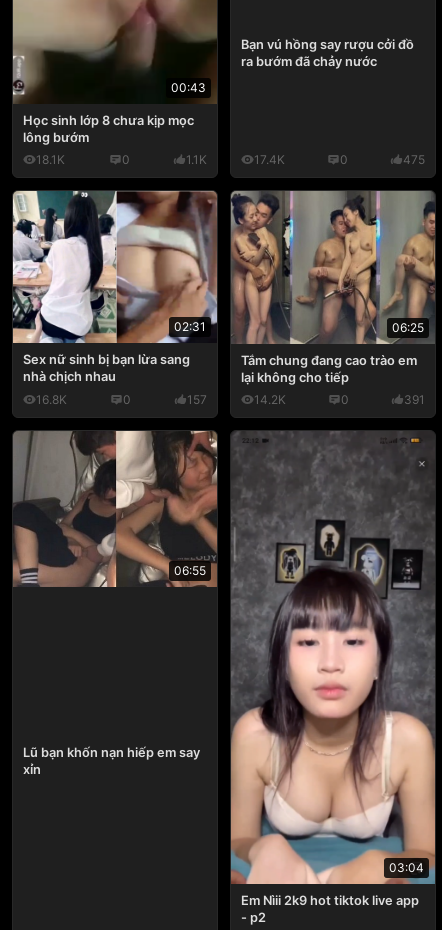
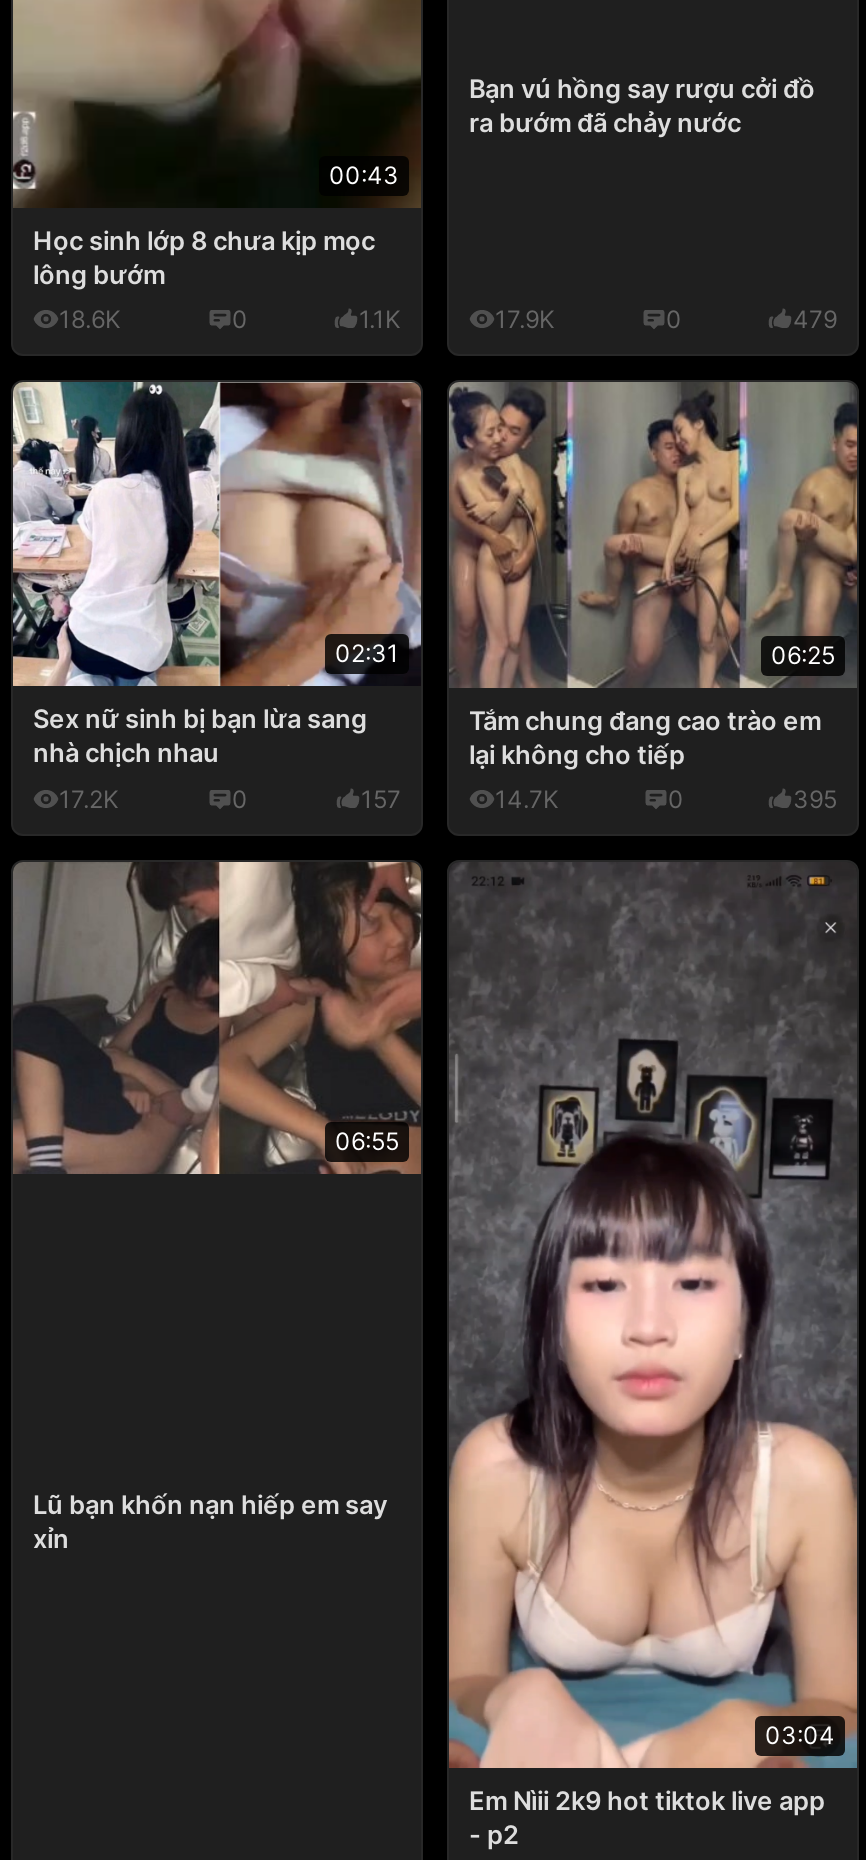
- 18.1K
+ 18.6K

- 17.4K
+ 17.9K

- 475
+ 479

- 16.8K
+ 17.2K

- 14.2K
+ 14.7K

- 391
+ 395
